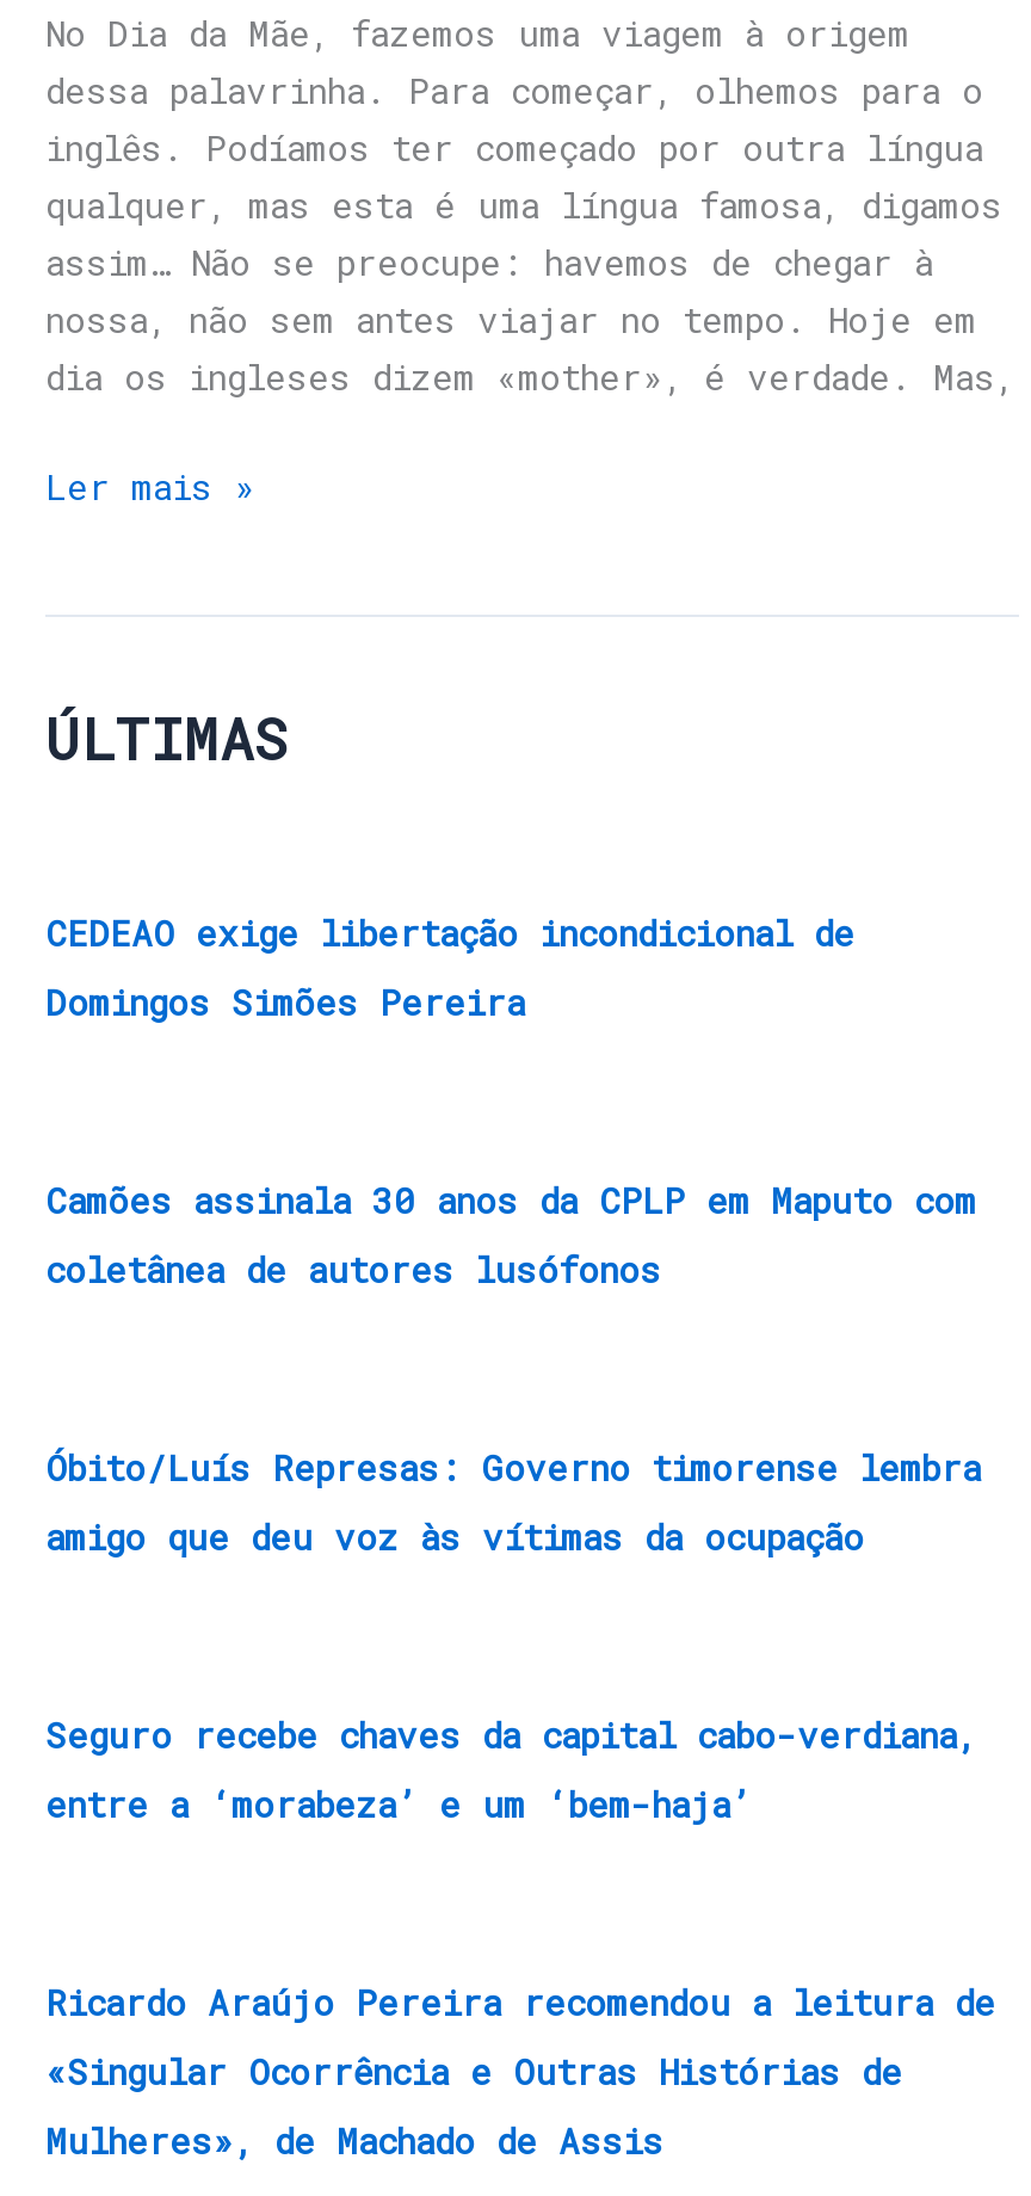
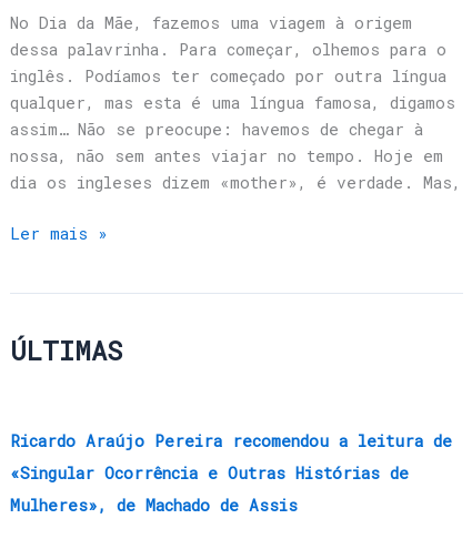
- CEDEAO exige libertação incondicional de
- Domingos Simões Pereira

- Camões assinala 30 anos da CPLP em Maputo com
- coletânea de autores lusófonos

- Óbito/Luís Represas: Governo timorense lembra
- amigo que deu voz às vítimas da ocupação

- Seguro recebe chaves da capital cabo-verdiana,
- entre a ‘morabeza’ e um ‘bem-haja’
